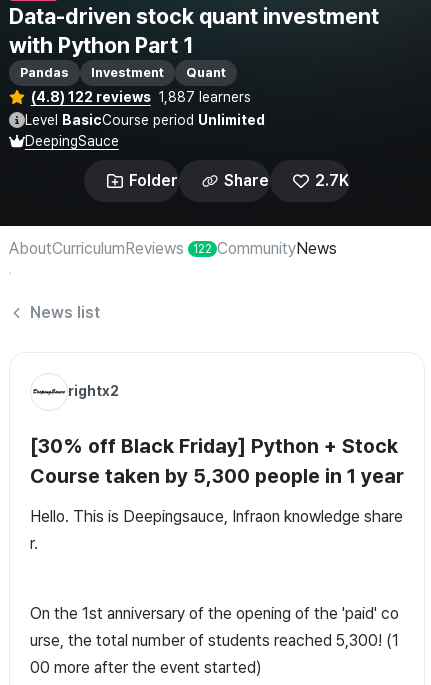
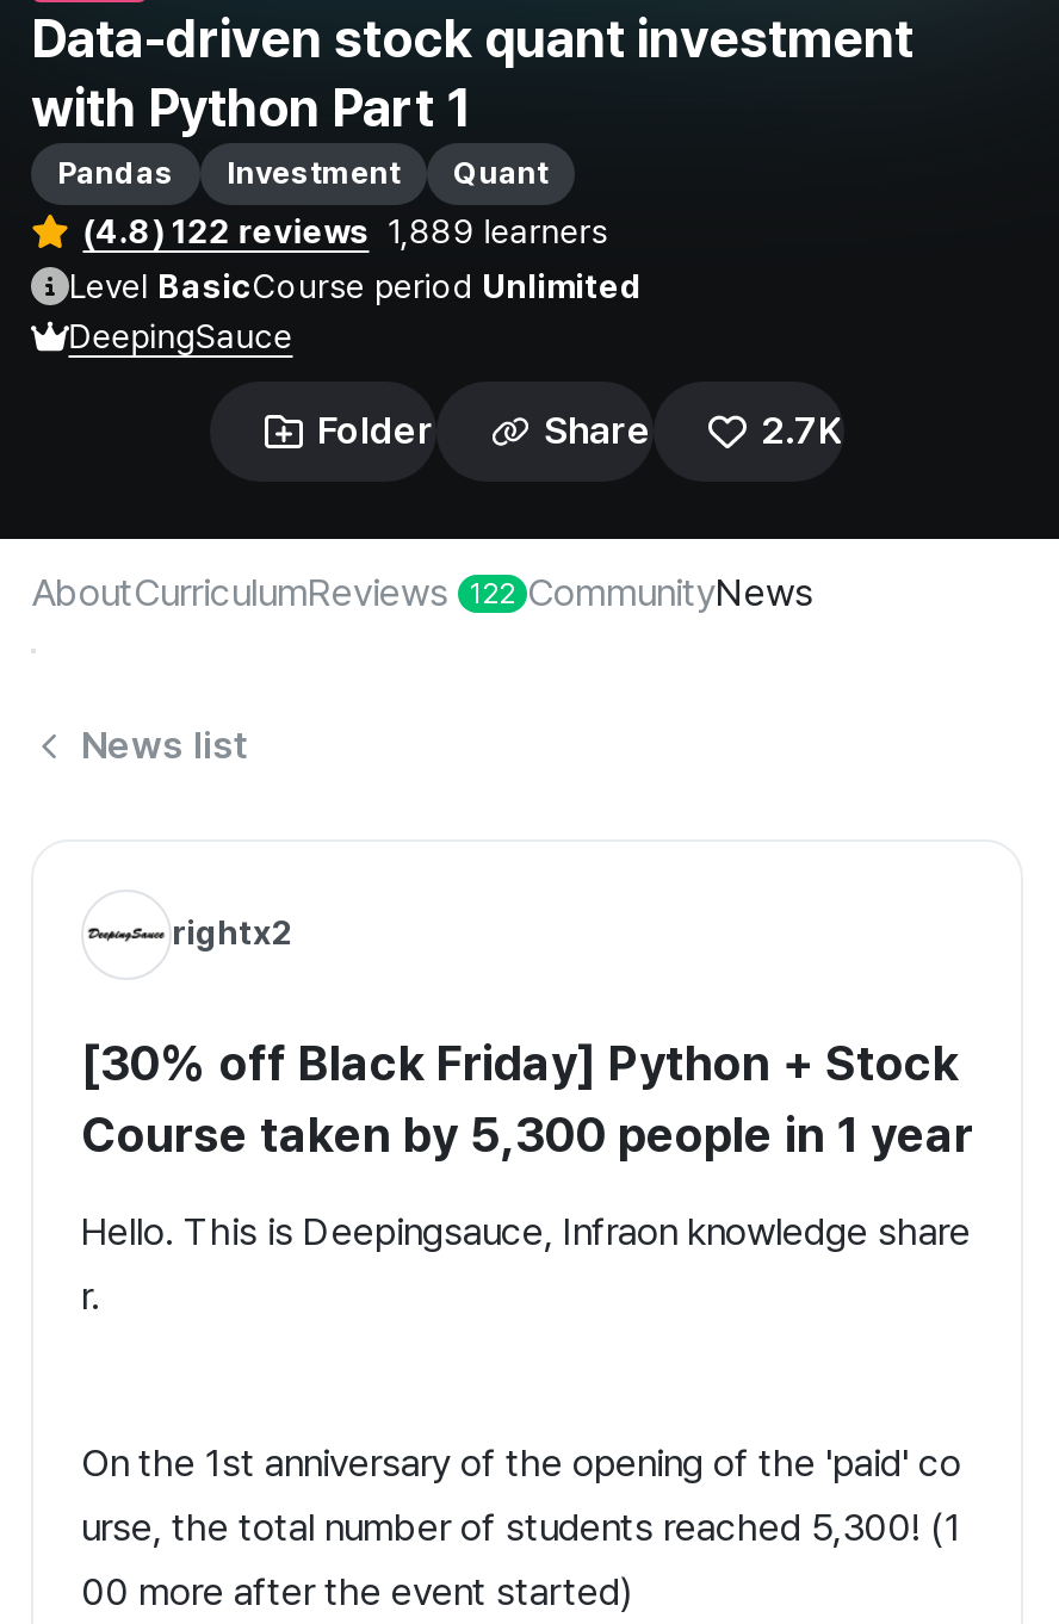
- (4.8) 122 reviews 1,887 learners
+ (4.8) 122 reviews 1,889 learners
